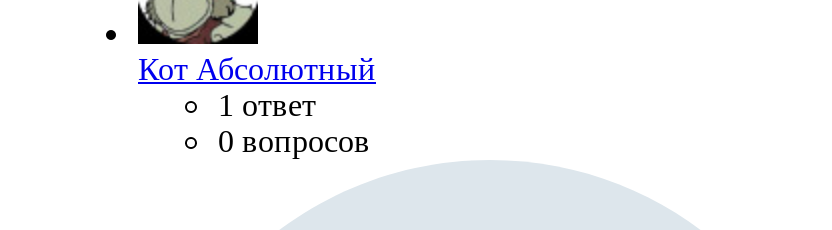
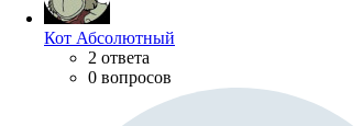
- 1 ответ
+ 2 ответа
